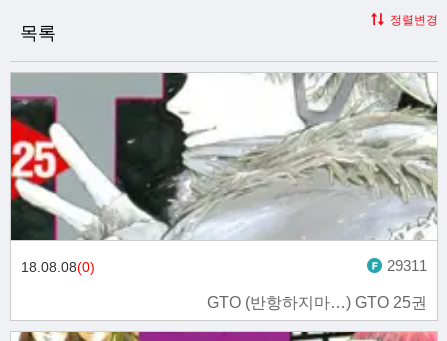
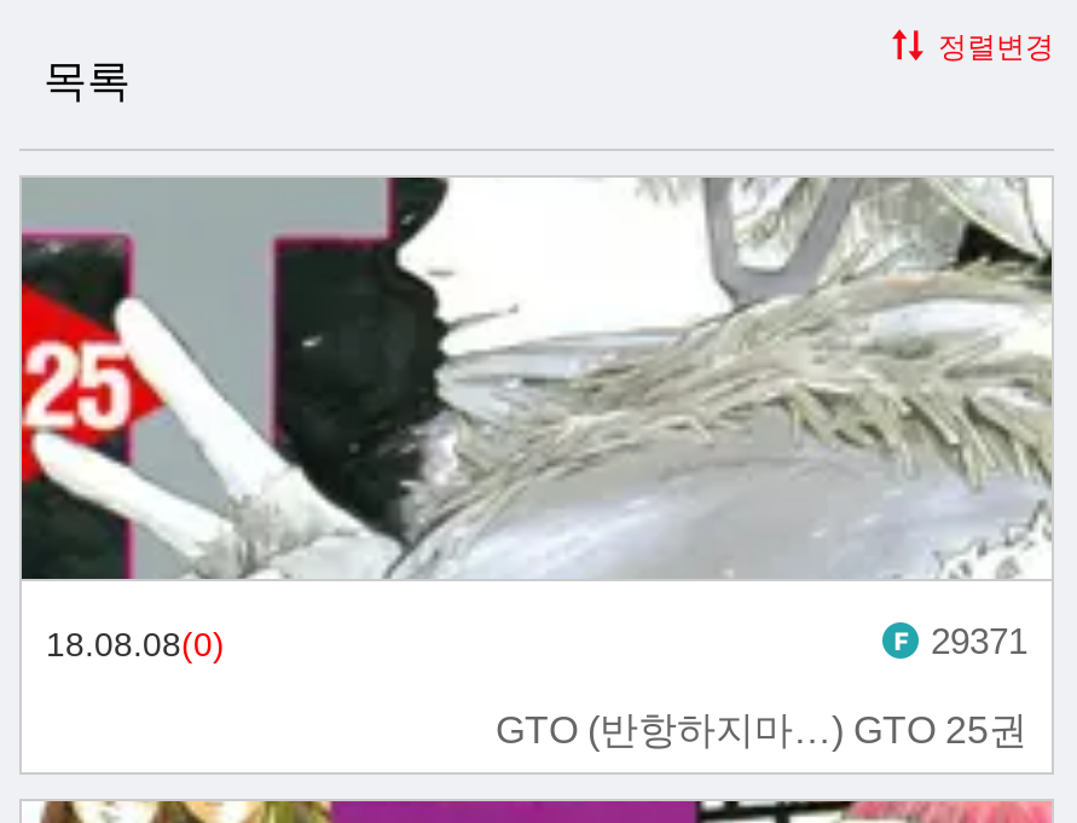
- 29311
+ 29371
